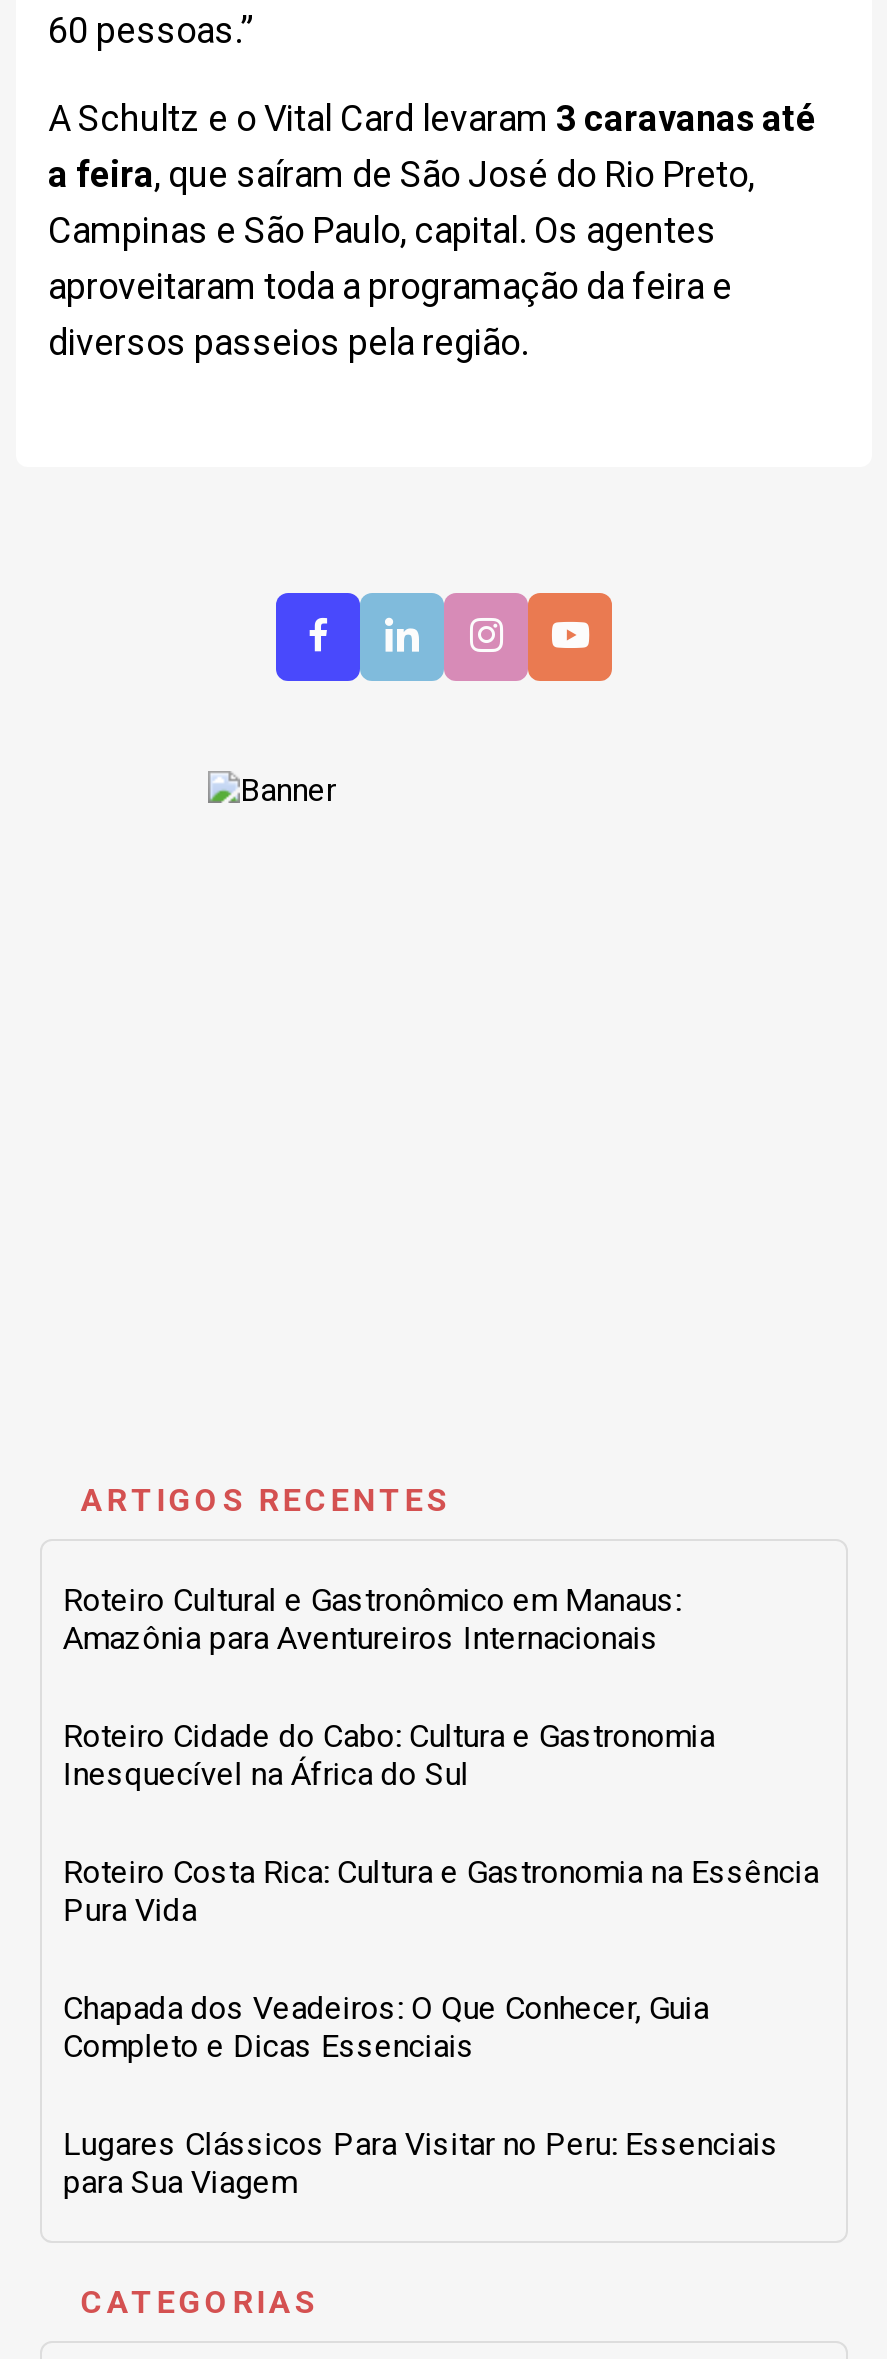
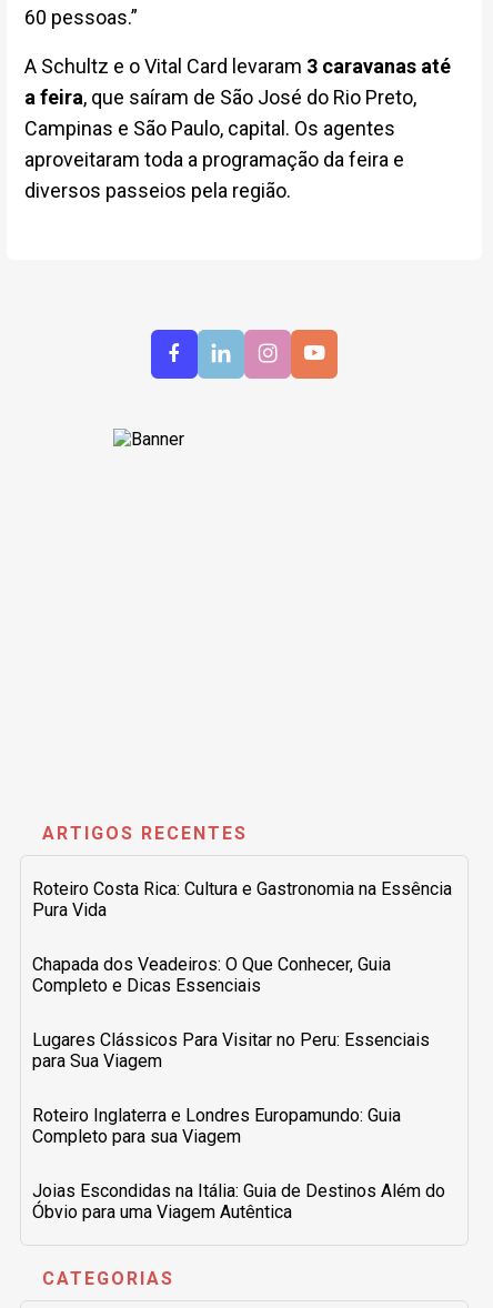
- Roteiro Cultural e Gastronômico em Manaus:
- Amazônia para Aventureiros Internacionais
- Roteiro Cidade do Cabo: Cultura e Gastronomia
- Inesquecível na África do Sul

moved up: Roteiro Costa Rica: Cultura e Gastronomia na Essência | Pura Vida | Chapada dos Veadeiros: O Que Conhecer, Guia | Completo e Dicas Essenciais | Lugares Clássicos Para Visitar no Peru: Essenciais | para Sua Viagem

+ Roteiro Inglaterra e Londres Europamundo: Guia
+ Completo para sua Viagem
+ Joias Escondidas na Itália: Guia de Destinos Além do
+ Óbvio para uma Viagem Autêntica
